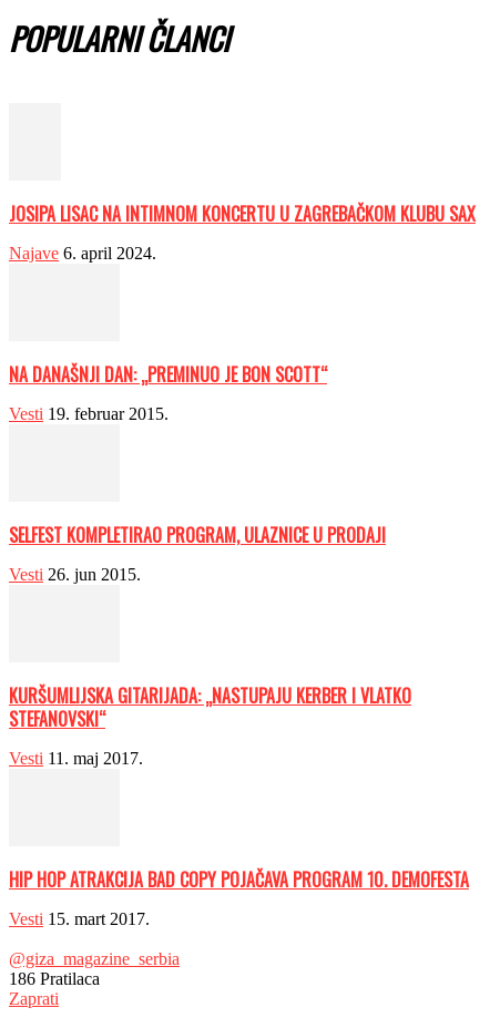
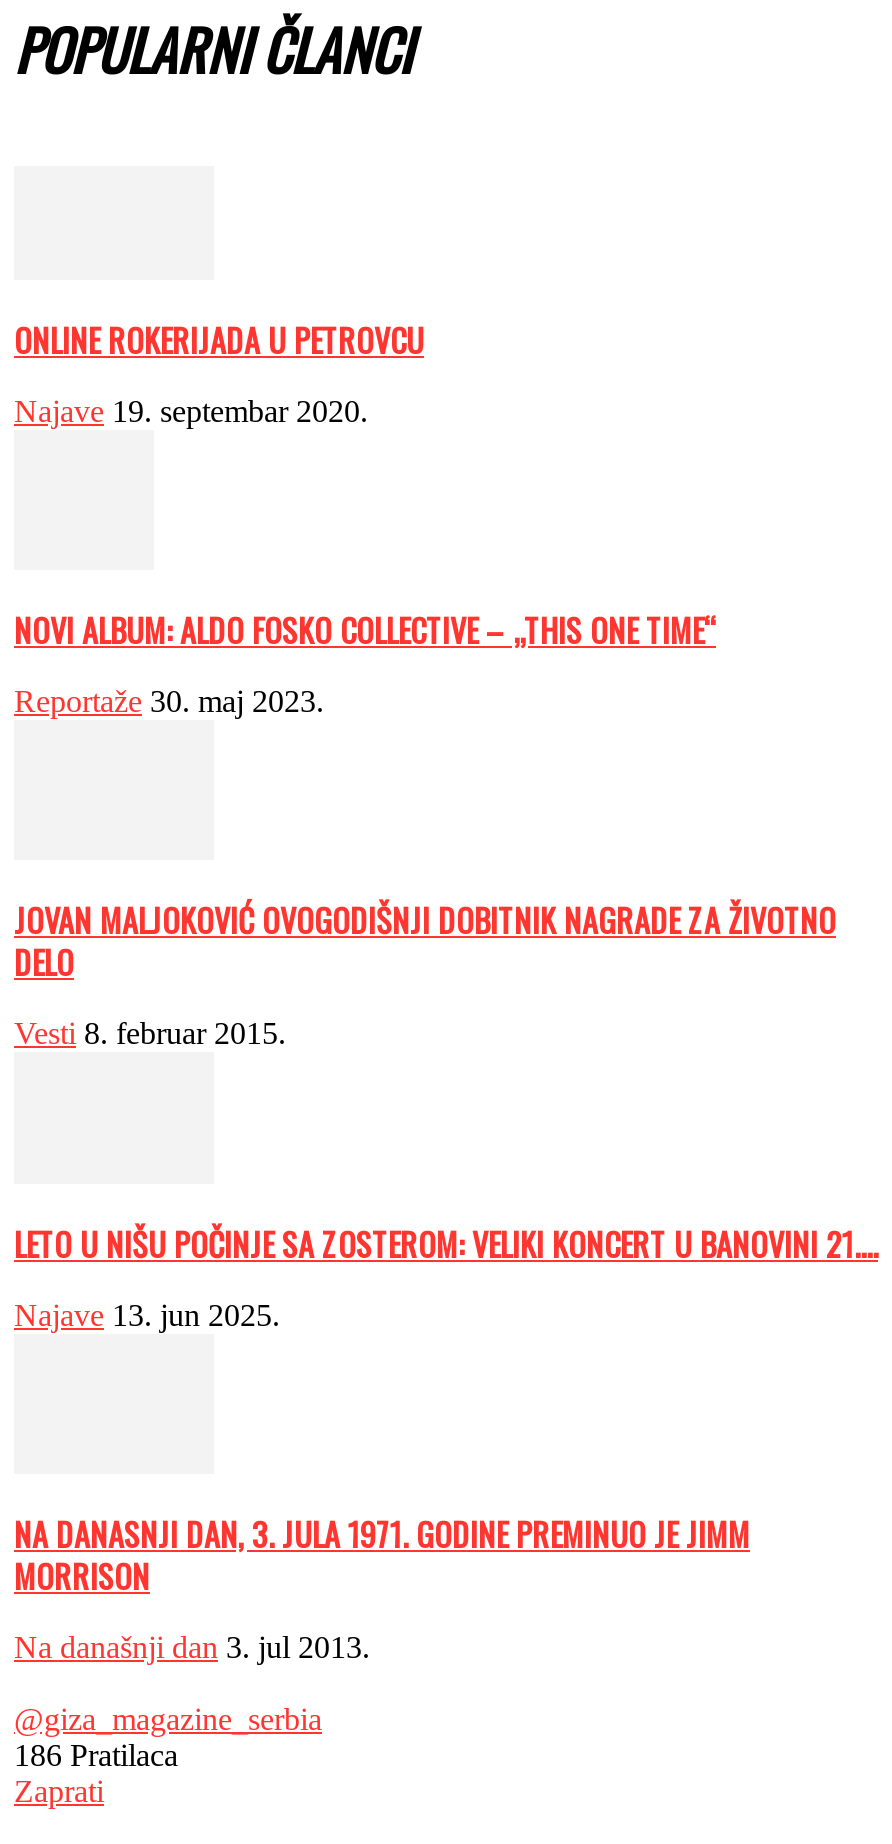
- JOSIPA LISAC NA INTIMNOM KONCERTU U ZAGREBAČKOM KLUBU SAX
+ ONLINE ROKERIJADA U PETROVCU

- Najave 6. april 2024.
+ Najave 19. septembar 2020.

- NA DANAŠNJI DAN: „PREMINUO JE BON SCOTT“
+ NOVI ALBUM: ALDO FOSKO COLLECTIVE – „THIS ONE TIME“

- Vesti 19. februar 2015.
+ Reportaže 30. maj 2023.

- SELFEST KOMPLETIRAO PROGRAM, ULAZNICE U PRODAJI
+ JOVAN MALJOKOVIĆ OVOGODIŠNJI DOBITNIK NAGRADE ZA ŽIVOTNO
+ DELO

- Vesti 26. jun 2015.
+ Vesti 8. februar 2015.

- KURŠUMLIJSKA GITARIJADA: „NASTUPAJU KERBER I VLATKO
- STEFANOVSKI“
+ LETO U NIŠU POČINJE SA ZOSTEROM: VELIKI KONCERT U BANOVINI 21....

- Vesti 11. maj 2017.
+ Najave 13. jun 2025.

- HIP HOP ATRAKCIJA BAD COPY POJAČAVA PROGRAM 10. DEMOFESTA
+ NA DANASNJI DAN, 3. JULA 1971. GODINE PREMINUO JE JIMM
+ MORRISON

- Vesti 15. mart 2017.
+ Na današnji dan 3. jul 2013.
